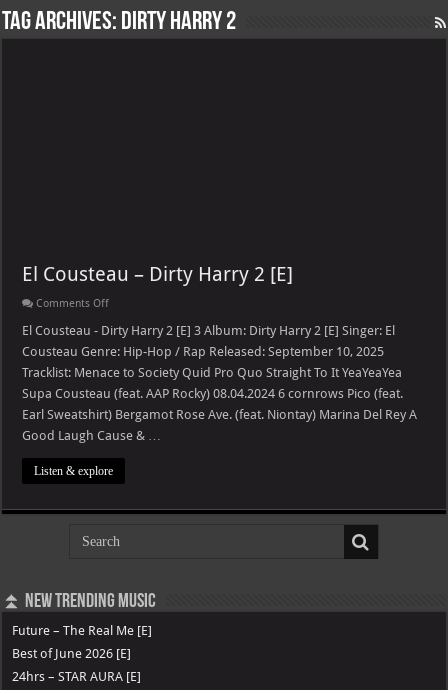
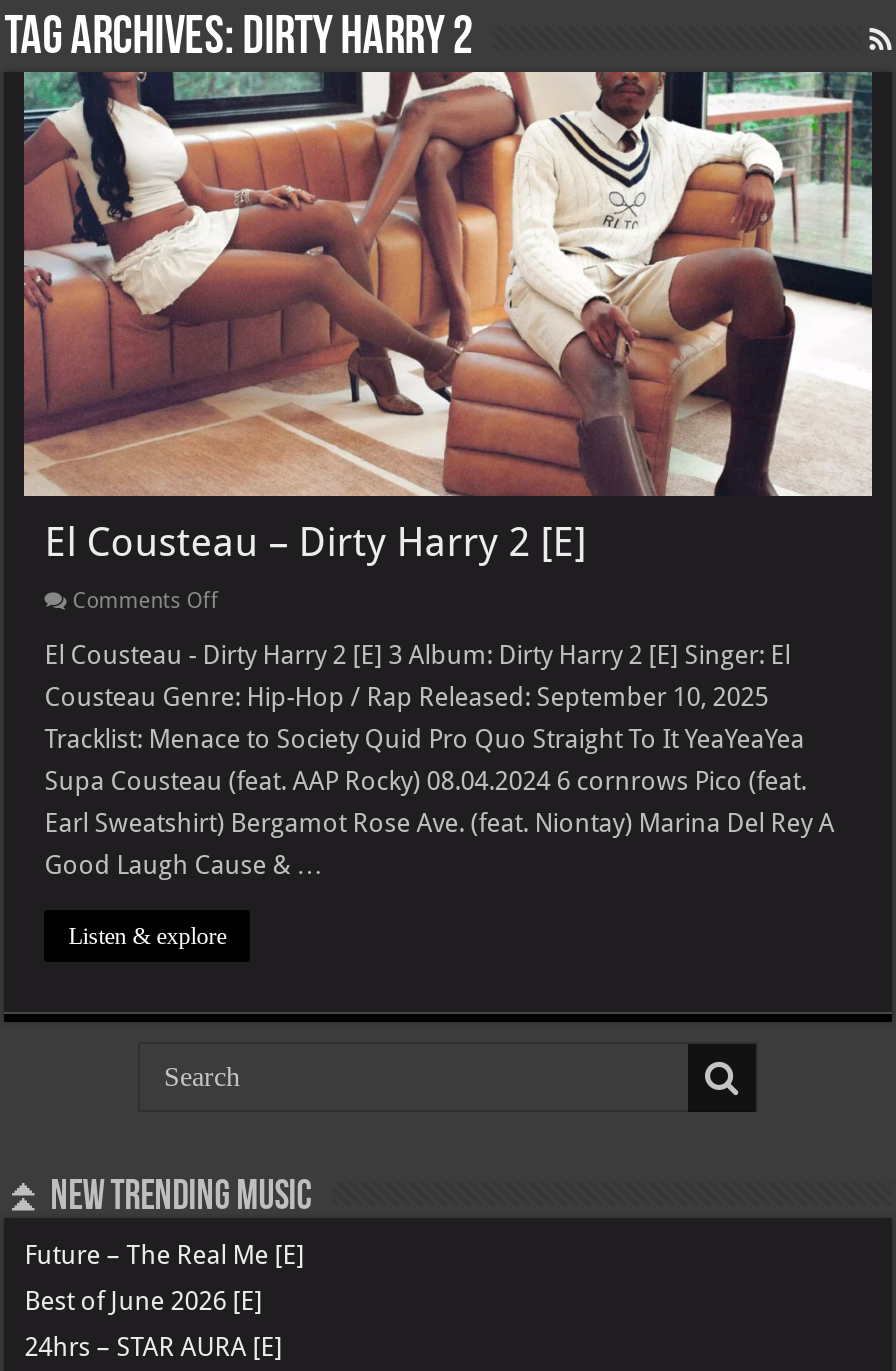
+ [image]
